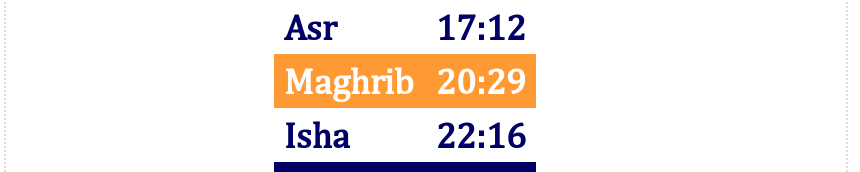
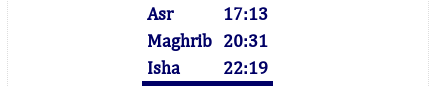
- 17:12
+ 17:13

- Maghrib 20:29
+ Maghrib 20:31

- 22:16
+ 22:19
